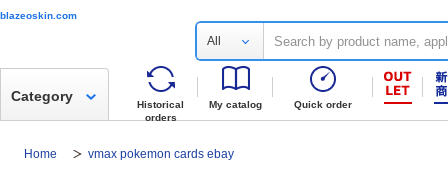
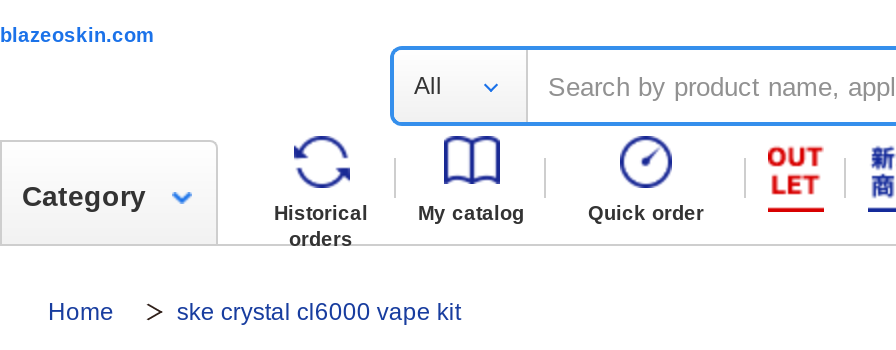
- vmax pokemon cards ebay
+ ske crystal cl6000 vape kit
